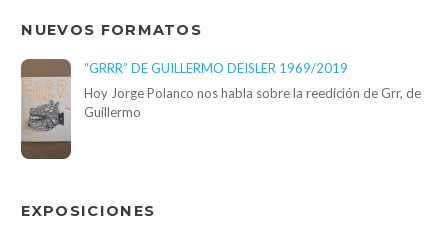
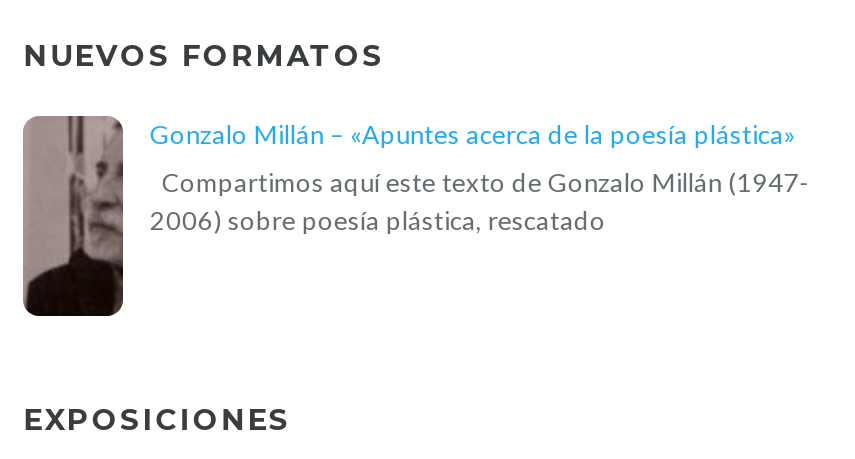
- [image]
- “GRRR” DE GUILLERMO DEISLER 1969/2019
+ [image]
+ Gonzalo Millán – «Apuntes acerca de la poesía plástica»

- Hoy Jorge Polanco nos habla sobre la reedición de Grr, de
- Guillermo
+ Compartimos aquí este texto de Gonzalo Millán (1947-
+ 2006) sobre poesía plástica, rescatado
